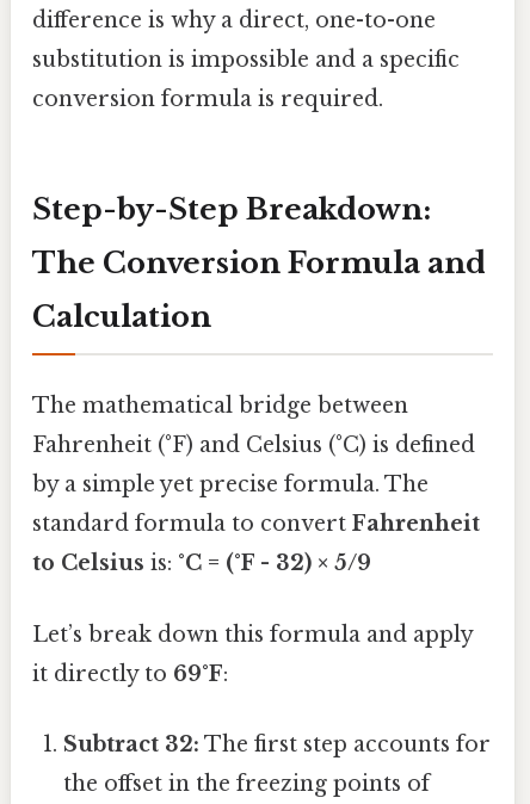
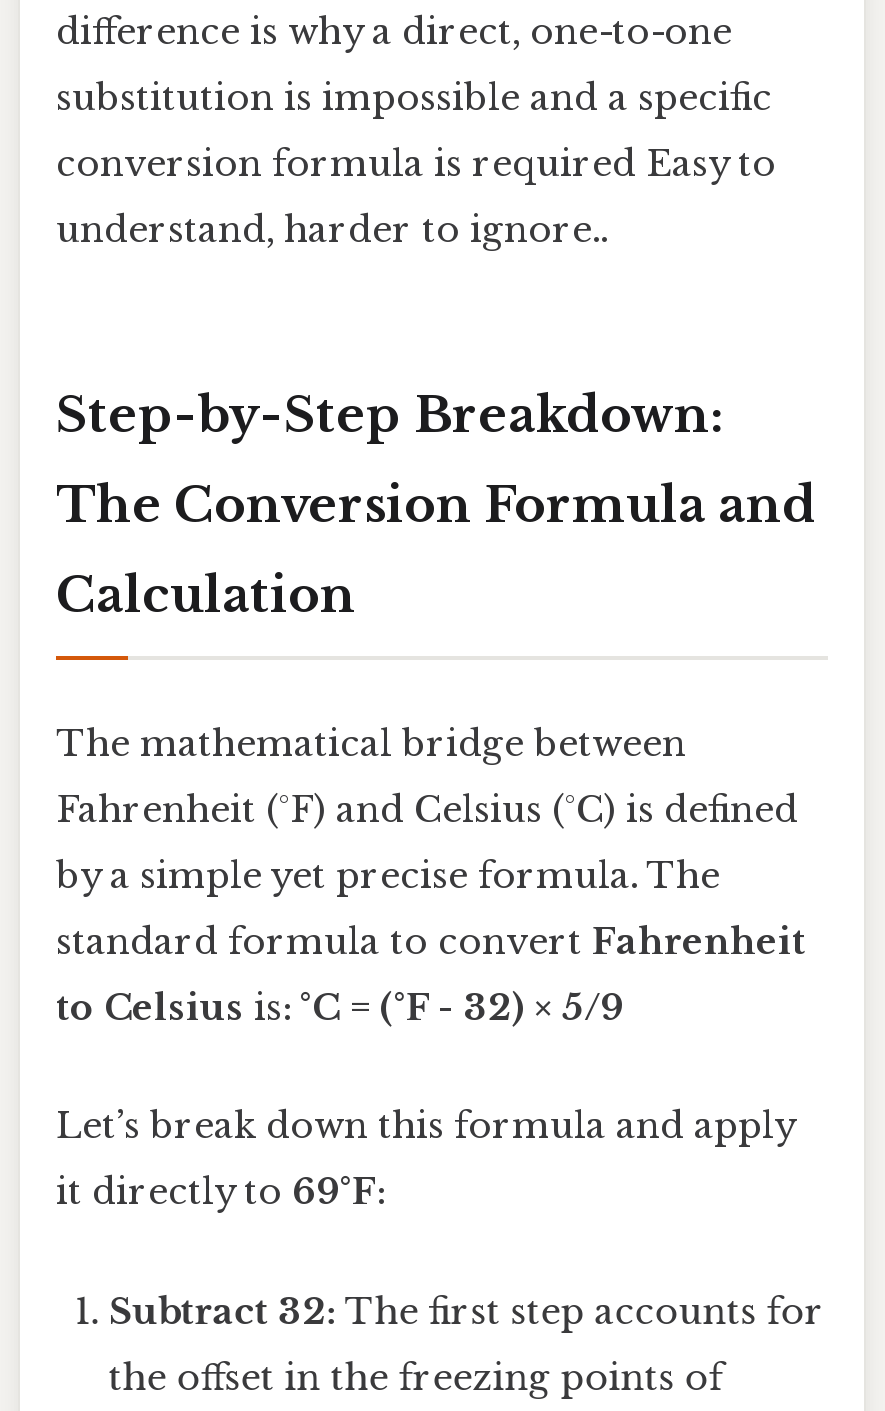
- conversion formula is required.
+ conversion formula is required Easy to
+ understand, harder to ignore..
